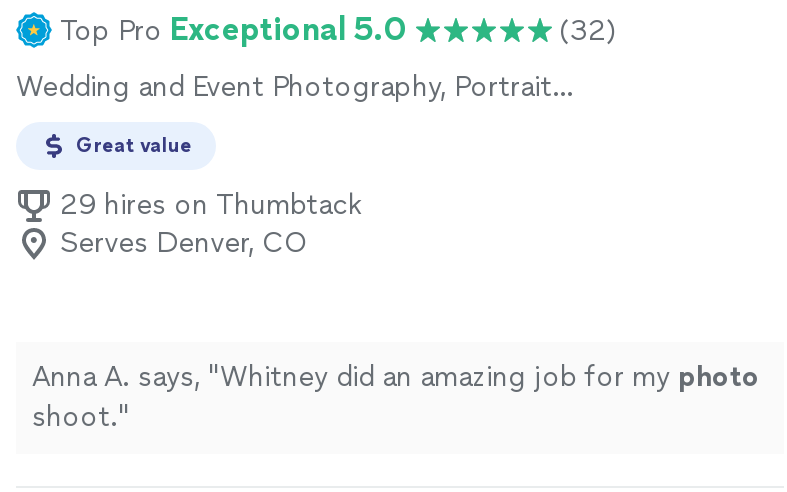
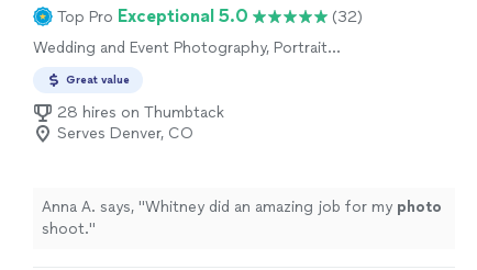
- 29 hires on Thumbtack
+ 28 hires on Thumbtack
